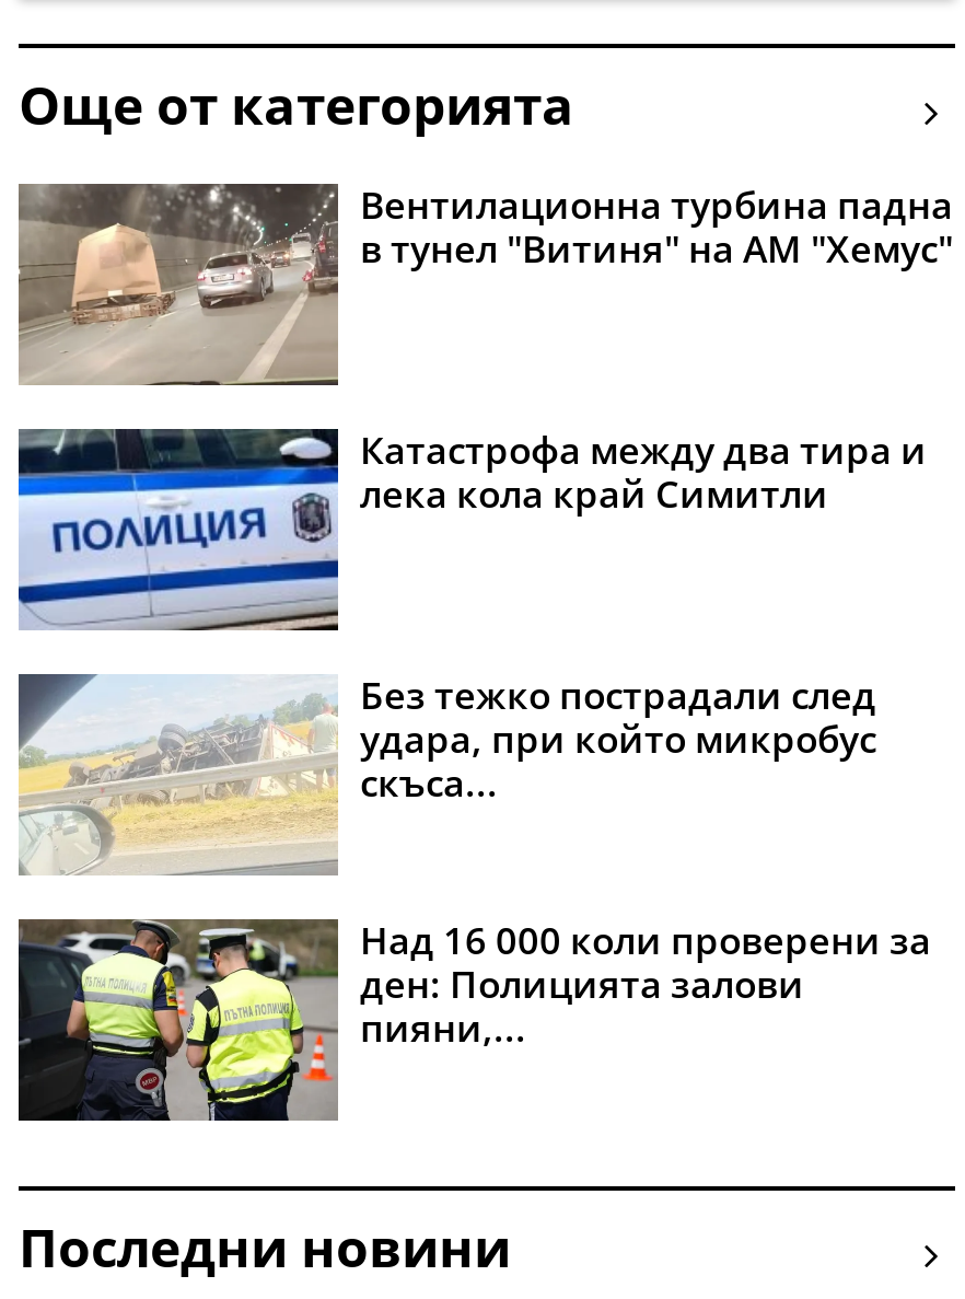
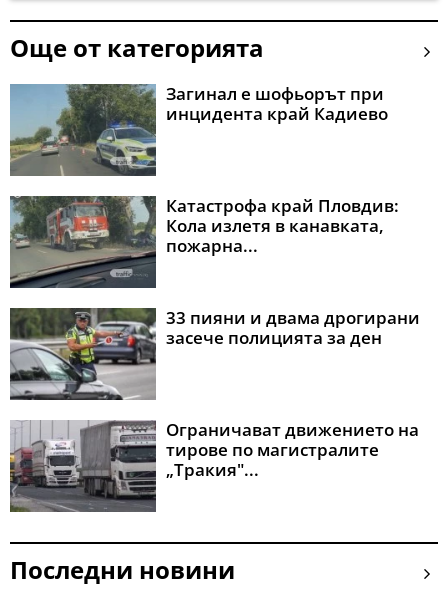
- [image]
- Вентилационна турбина падна
- в тунел "Витиня" на АМ "Хемус"
+ [image]
+ Загинал е шофьорът при
+ инцидента край Кадиево

- [image]
- Катастрофа между два тира и
- лека кола край Симитли
+ [image]
+ Катастрофа край Пловдив:
+ Кола излетя в канавката,
+ пожарна...

- [image]
- Без тежко пострадали след
- удара, при който микробус
- скъса...
+ [image]
+ 33 пияни и двама дрогирани
+ засече полицията за ден

- [image]
- Над 16 000 коли проверени за
- ден: Полицията залови
- пияни,...
+ [image]
+ Ограничават движението на
+ тирове по магистралите
+ „Тракия"...
